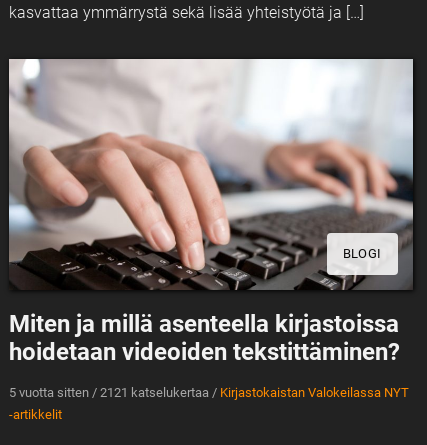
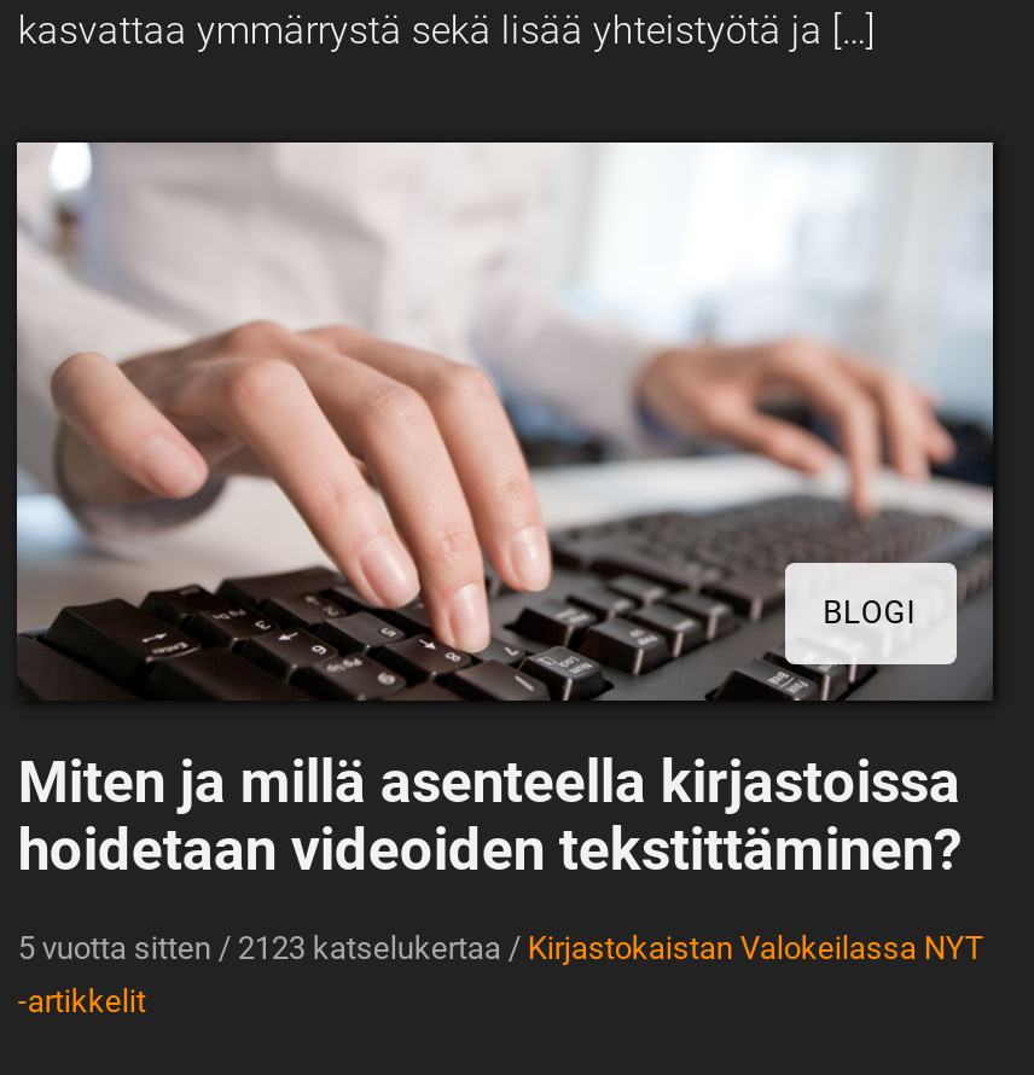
- 5 vuotta sitten / 2121 katselukertaa / Kirjastokaistan Valokeilassa NYT
+ 5 vuotta sitten / 2123 katselukertaa / Kirjastokaistan Valokeilassa NYT
